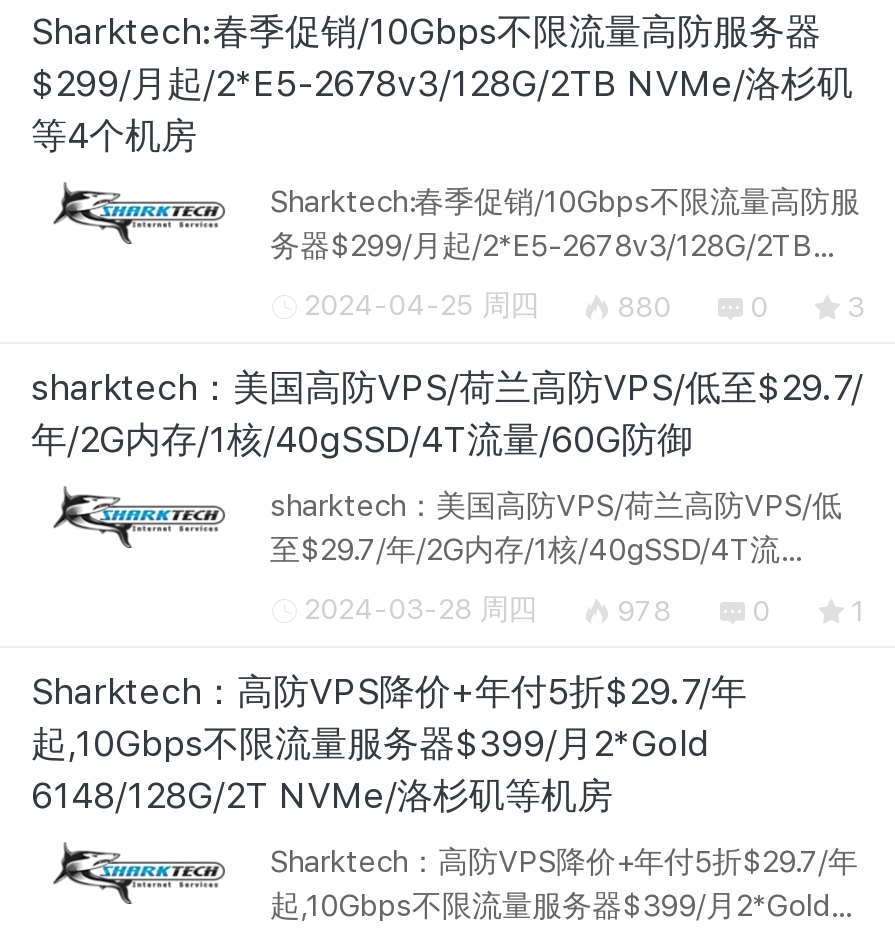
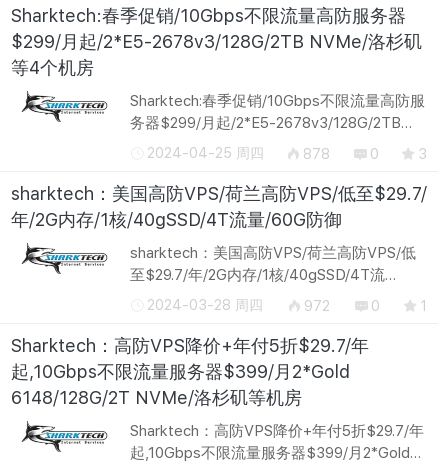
- 880
+ 878

- 978
+ 972
